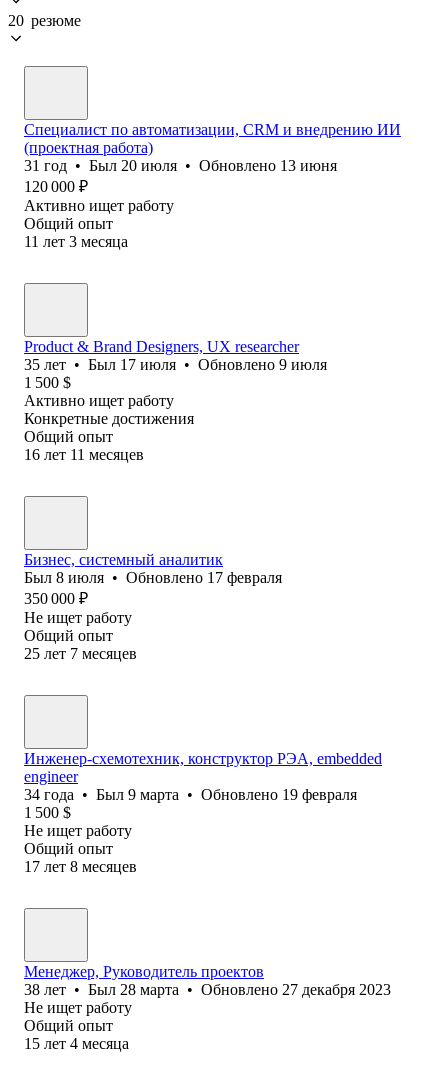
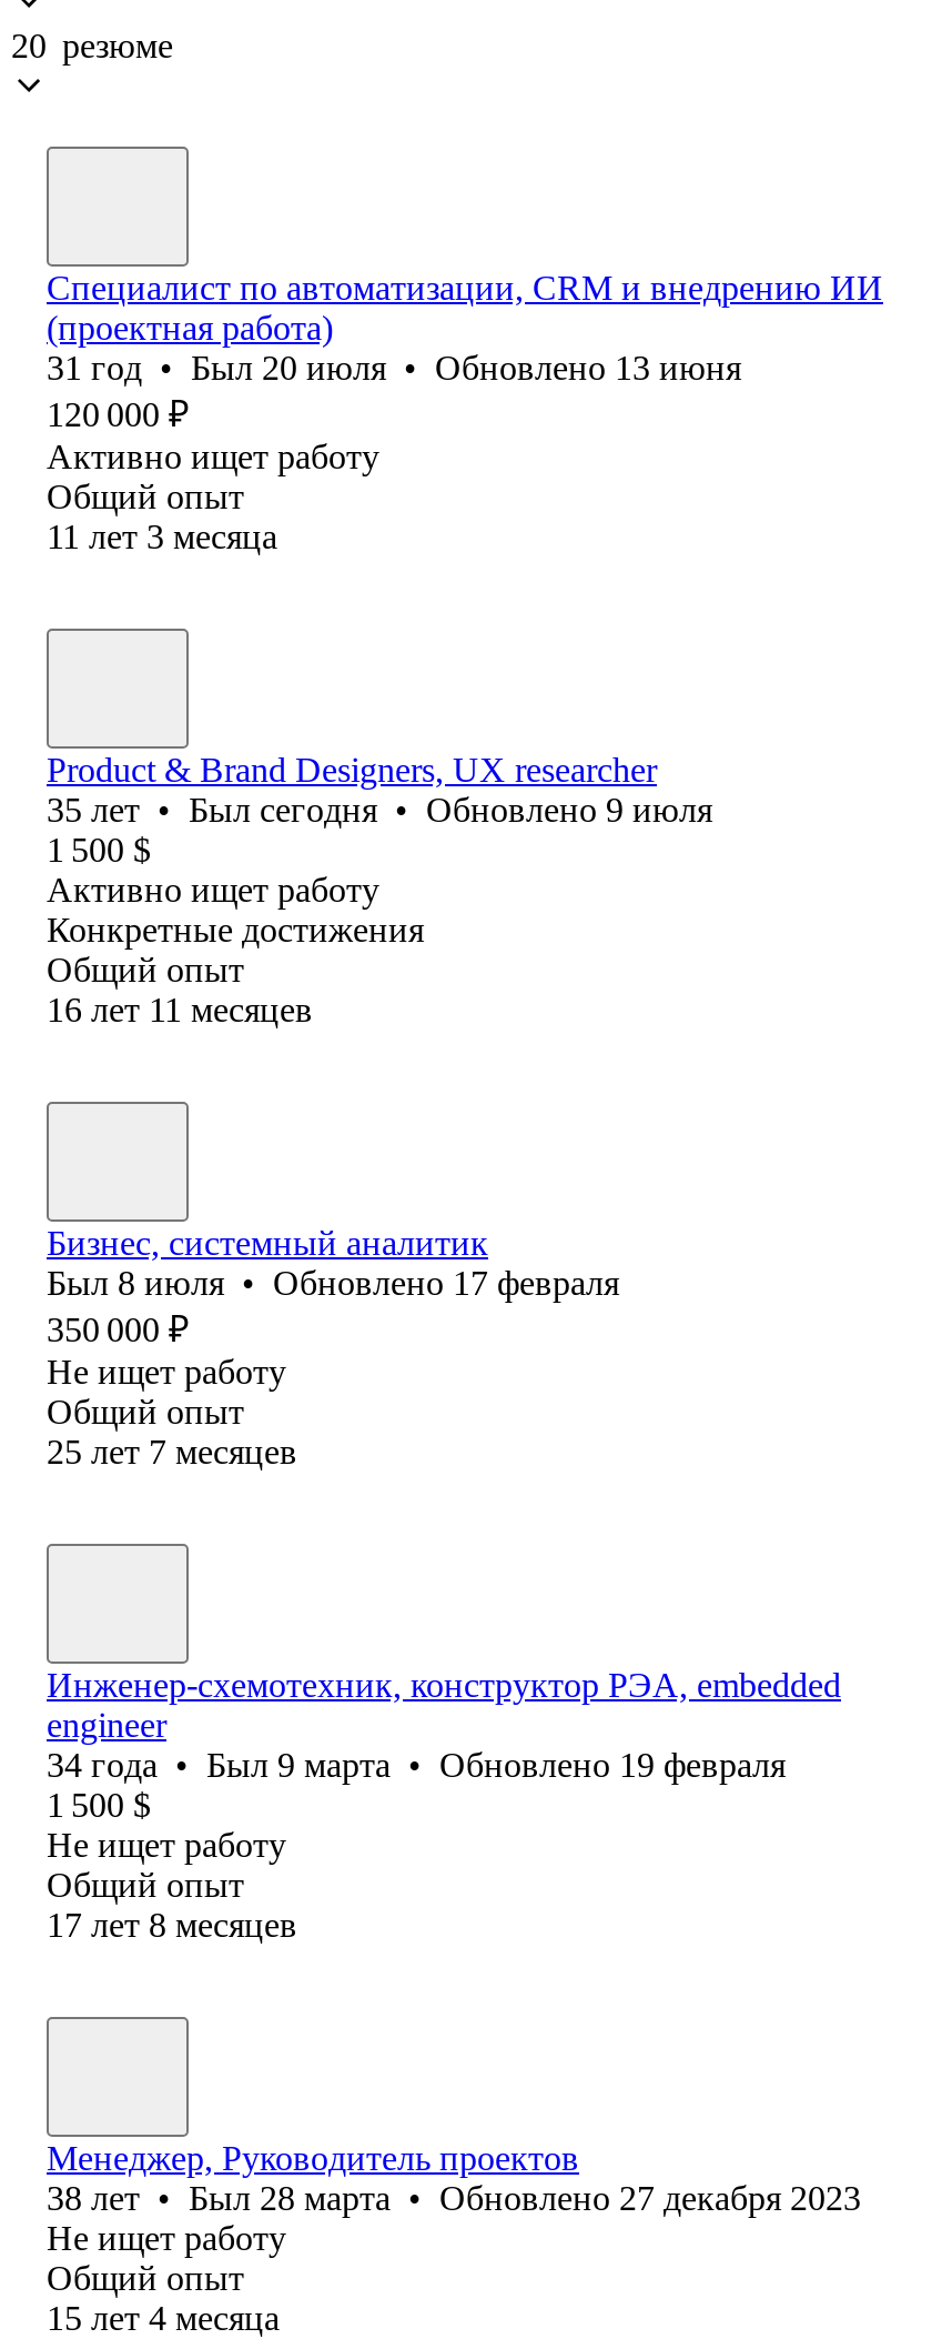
- 35 лет • Был 17 июля • Обновлено 9 июля
+ 35 лет • Был сегодня • Обновлено 9 июля
